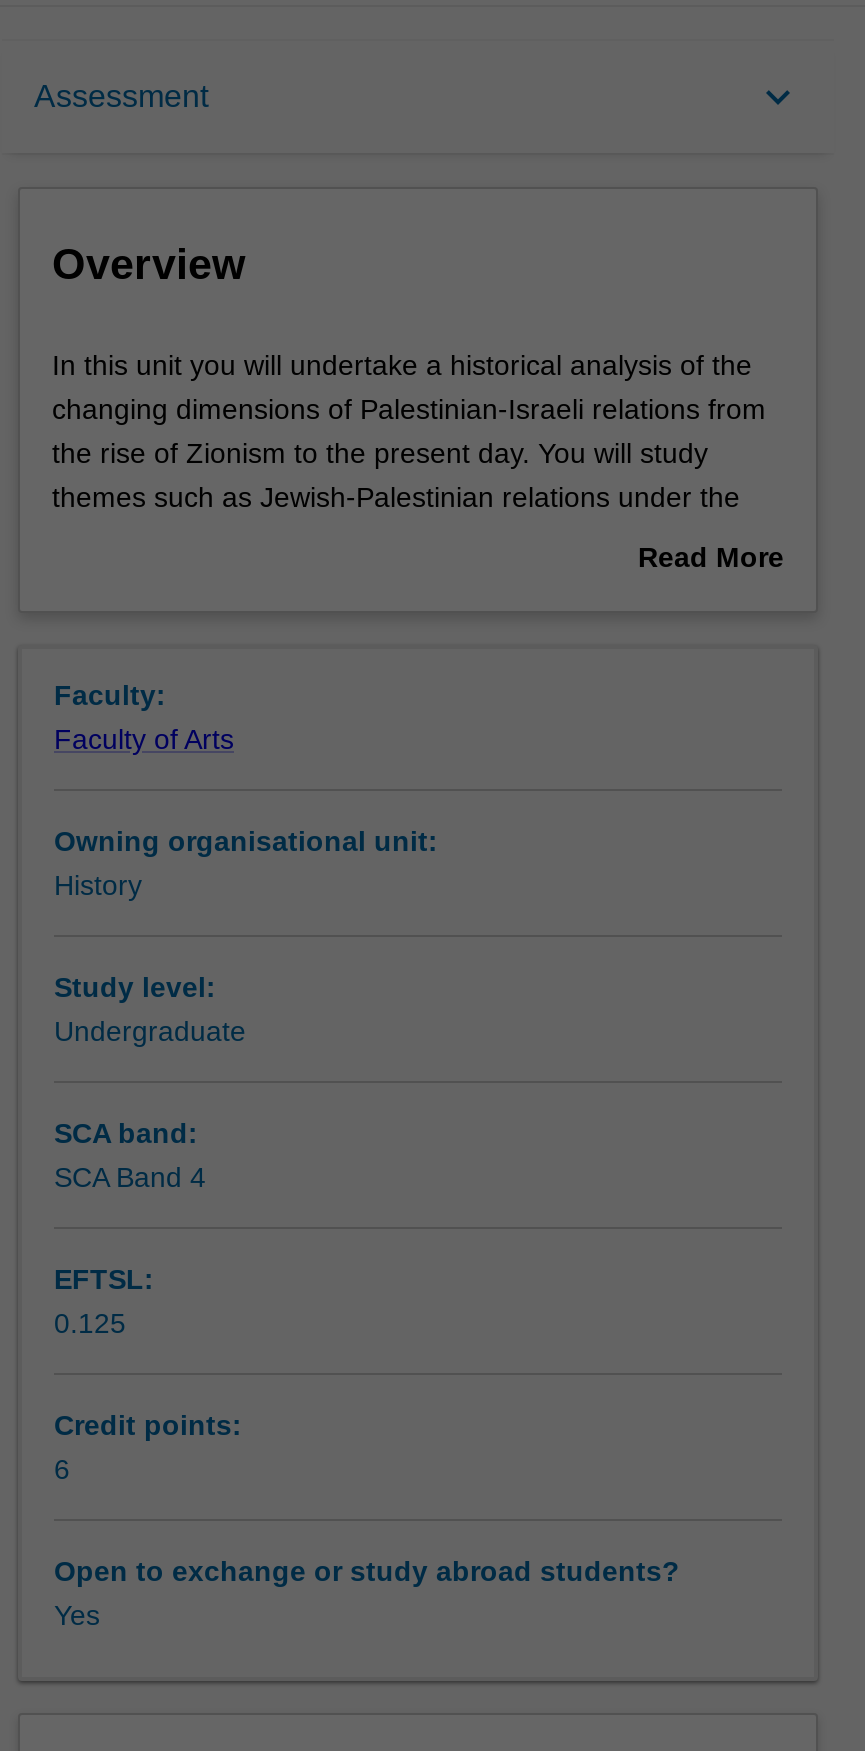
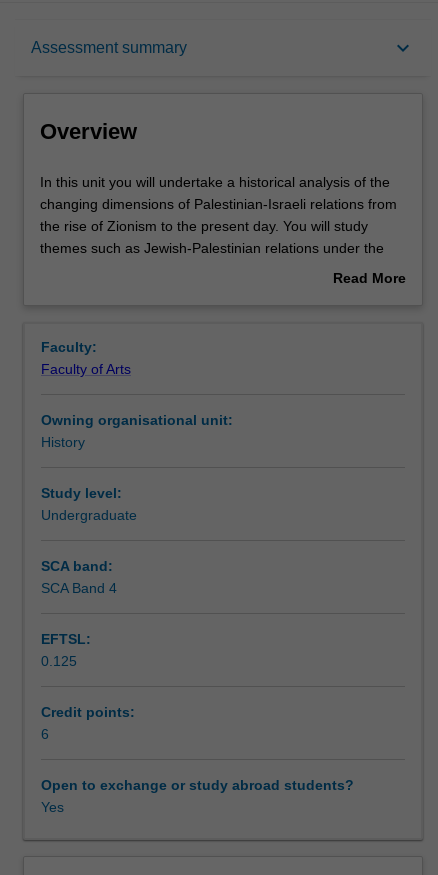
- Assessment
+ Assessment summary
